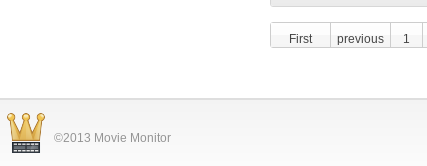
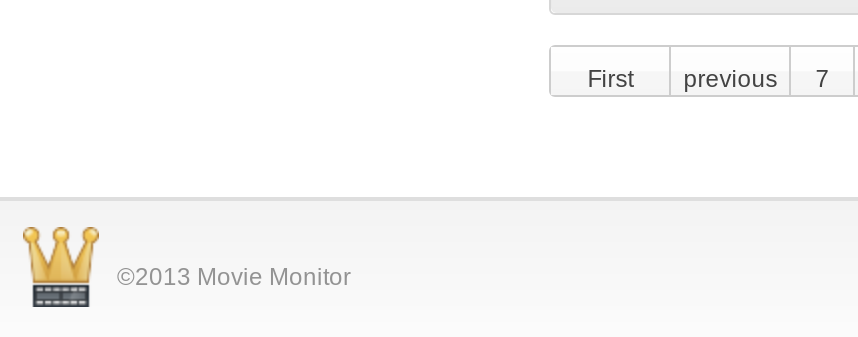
- First previous 1
+ First previous 7
